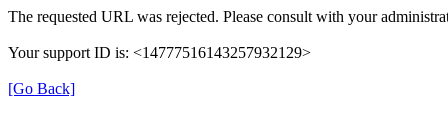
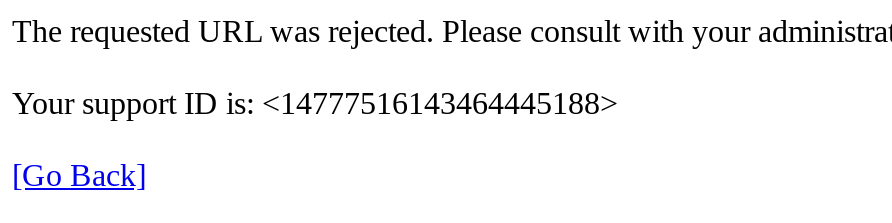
- Your support ID is: <14777516143257932129>
+ Your support ID is: <14777516143464445188>
